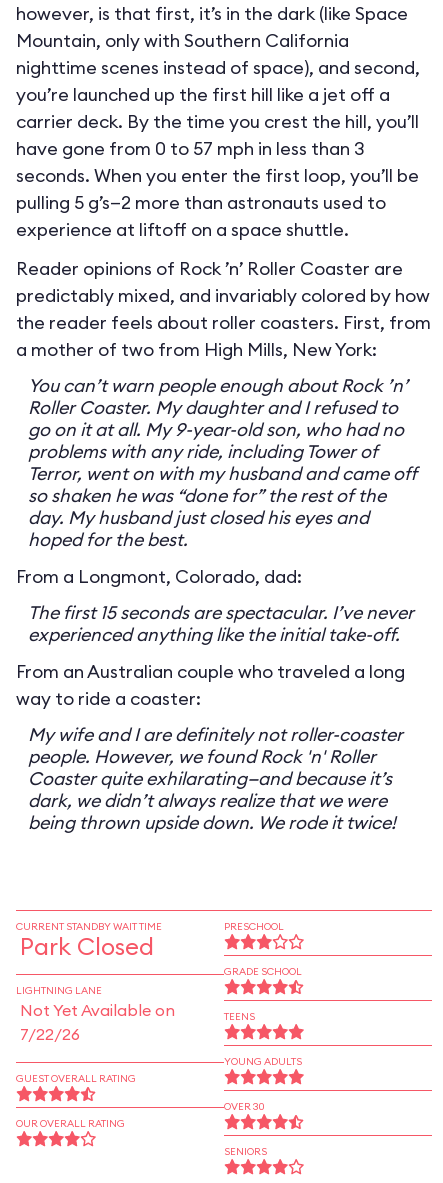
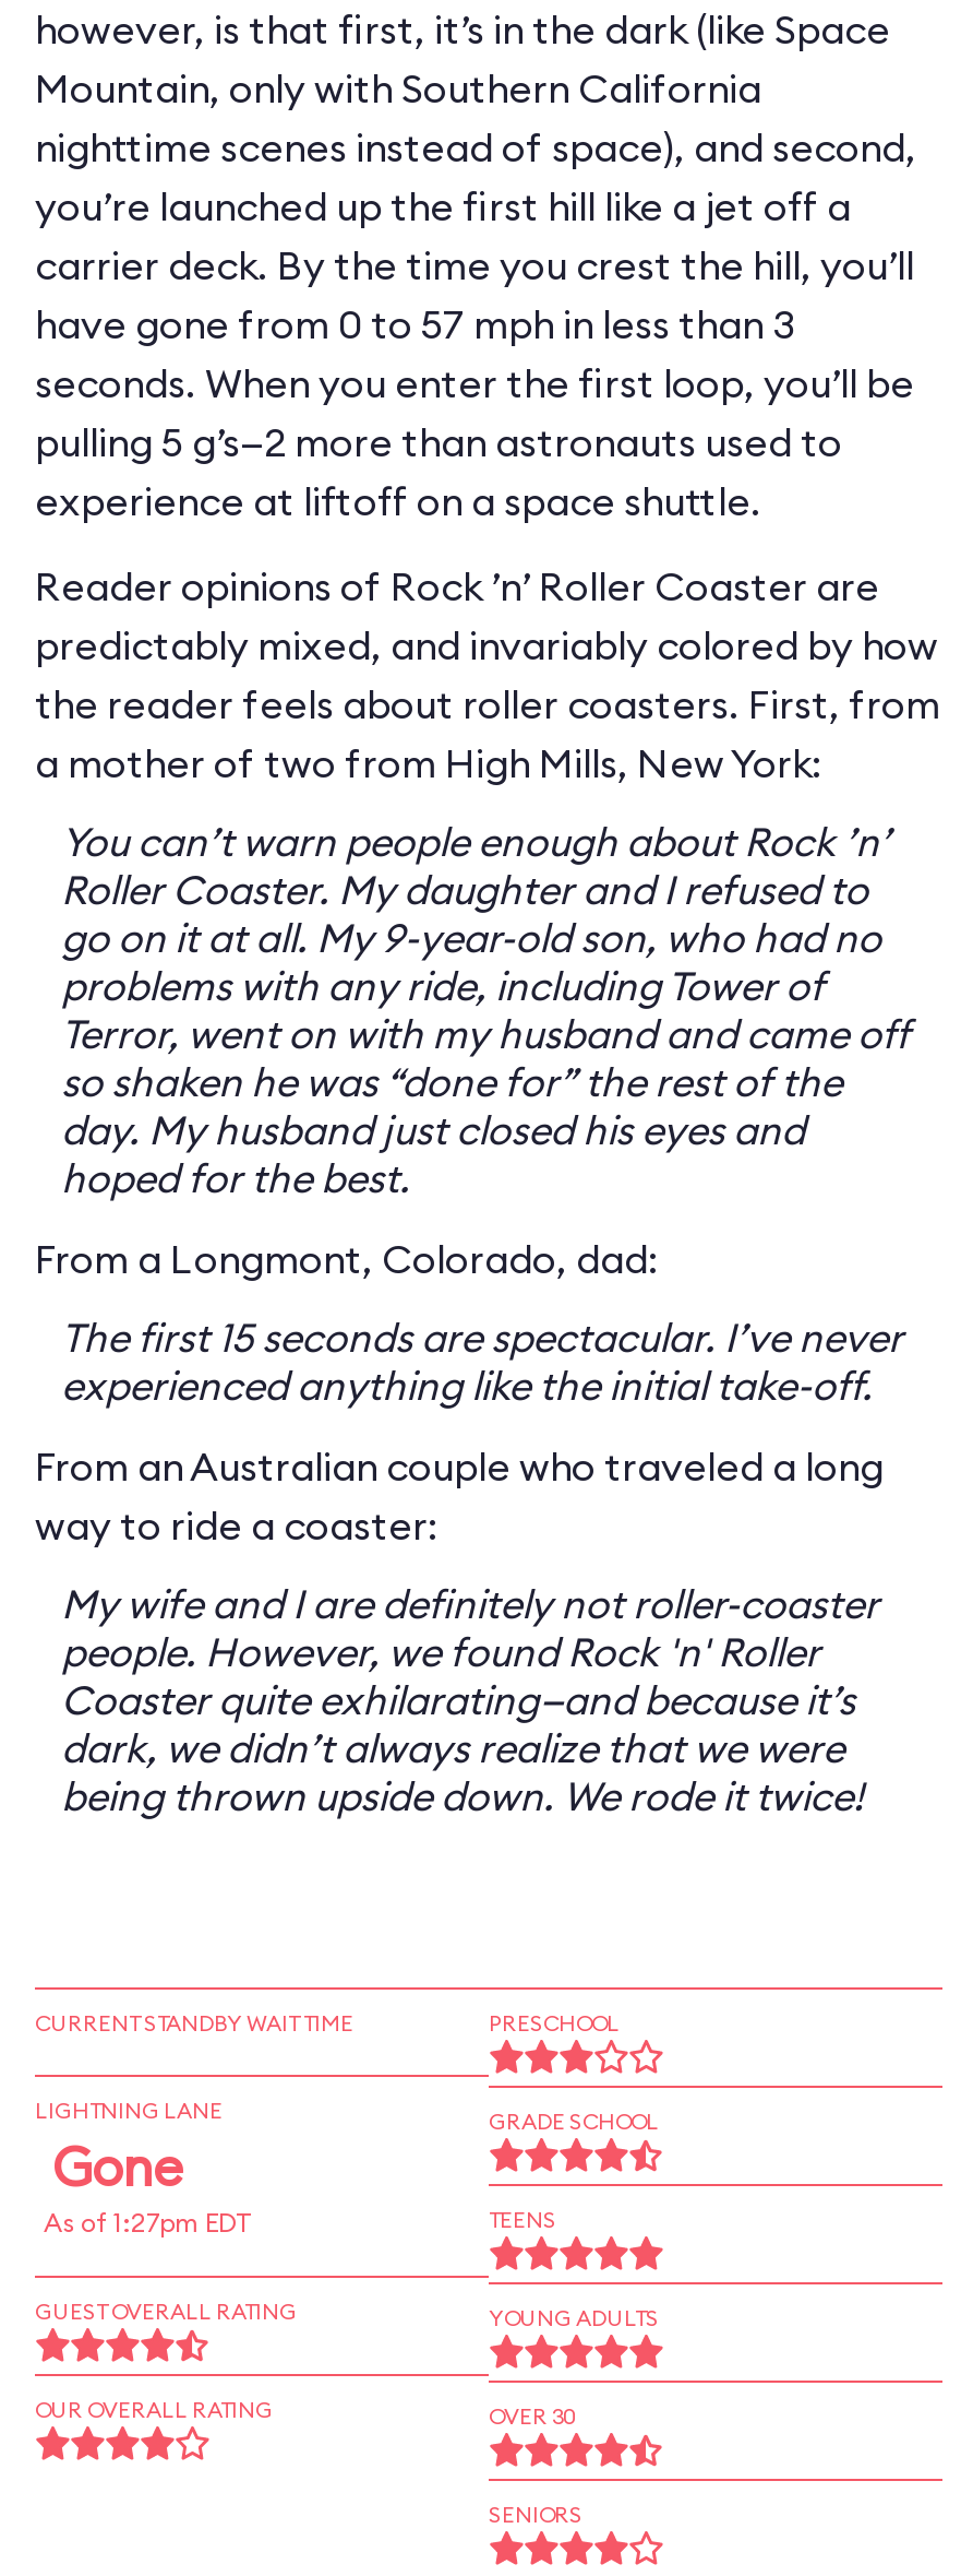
- Park Closed

moved up: LIGHTNING LANE

- Not Yet Available on
- 7/22/26
+ Gone
+ As of 1:27pm EDT

moved up: GUEST OVERALL RATING | OUR OVERALL RATING
